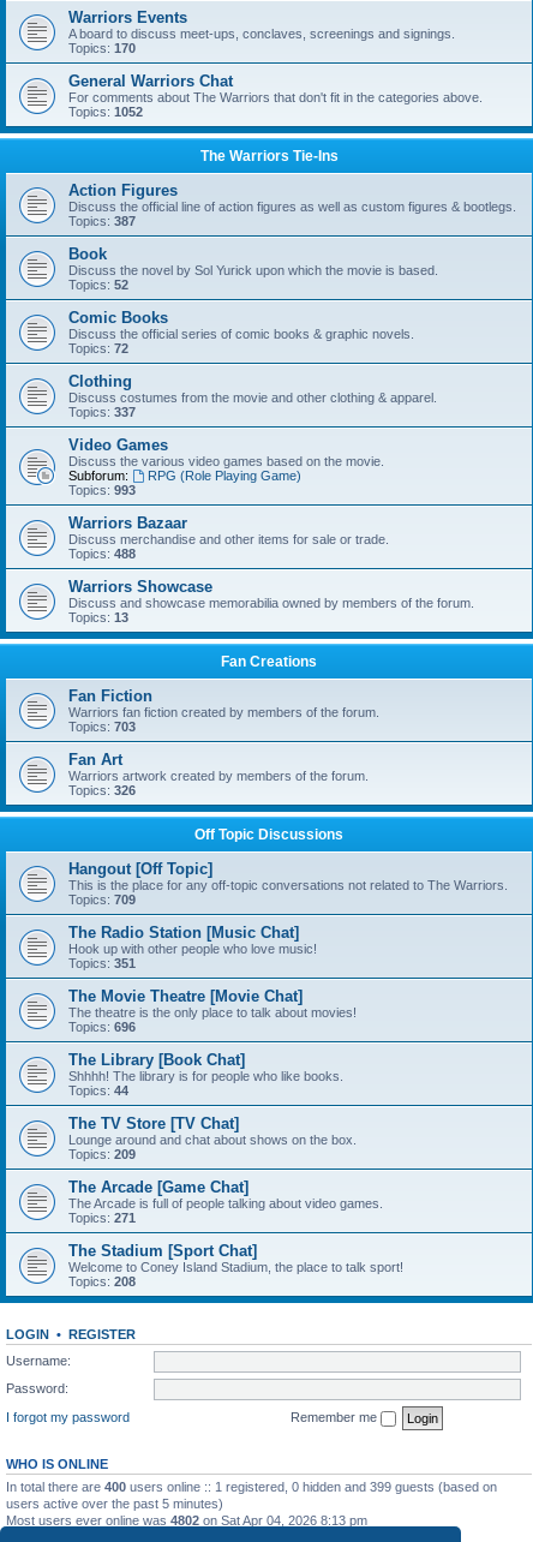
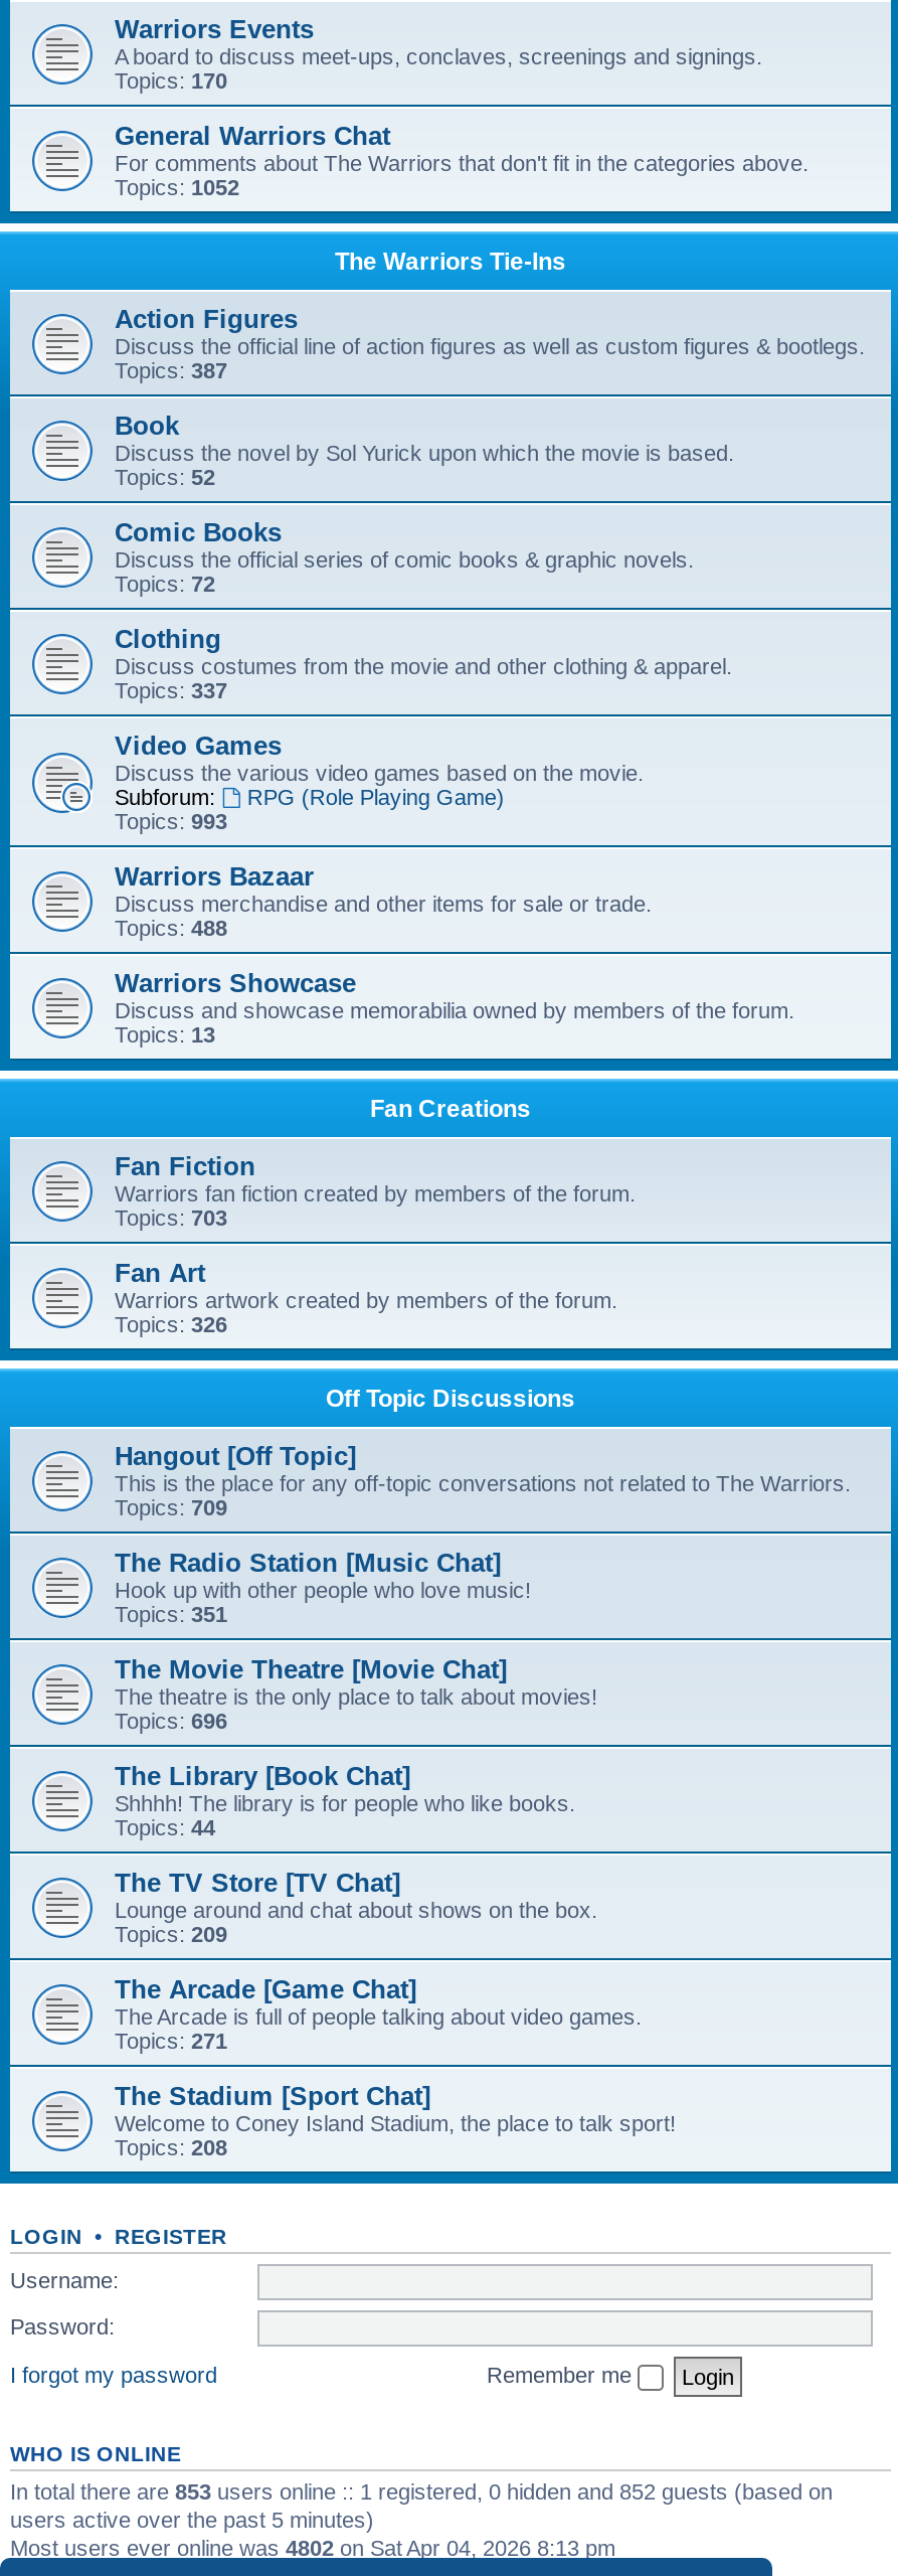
- In total there are 400 users online :: 1 registered, 0 hidden and 399 guests (based on
+ In total there are 853 users online :: 1 registered, 0 hidden and 852 guests (based on
